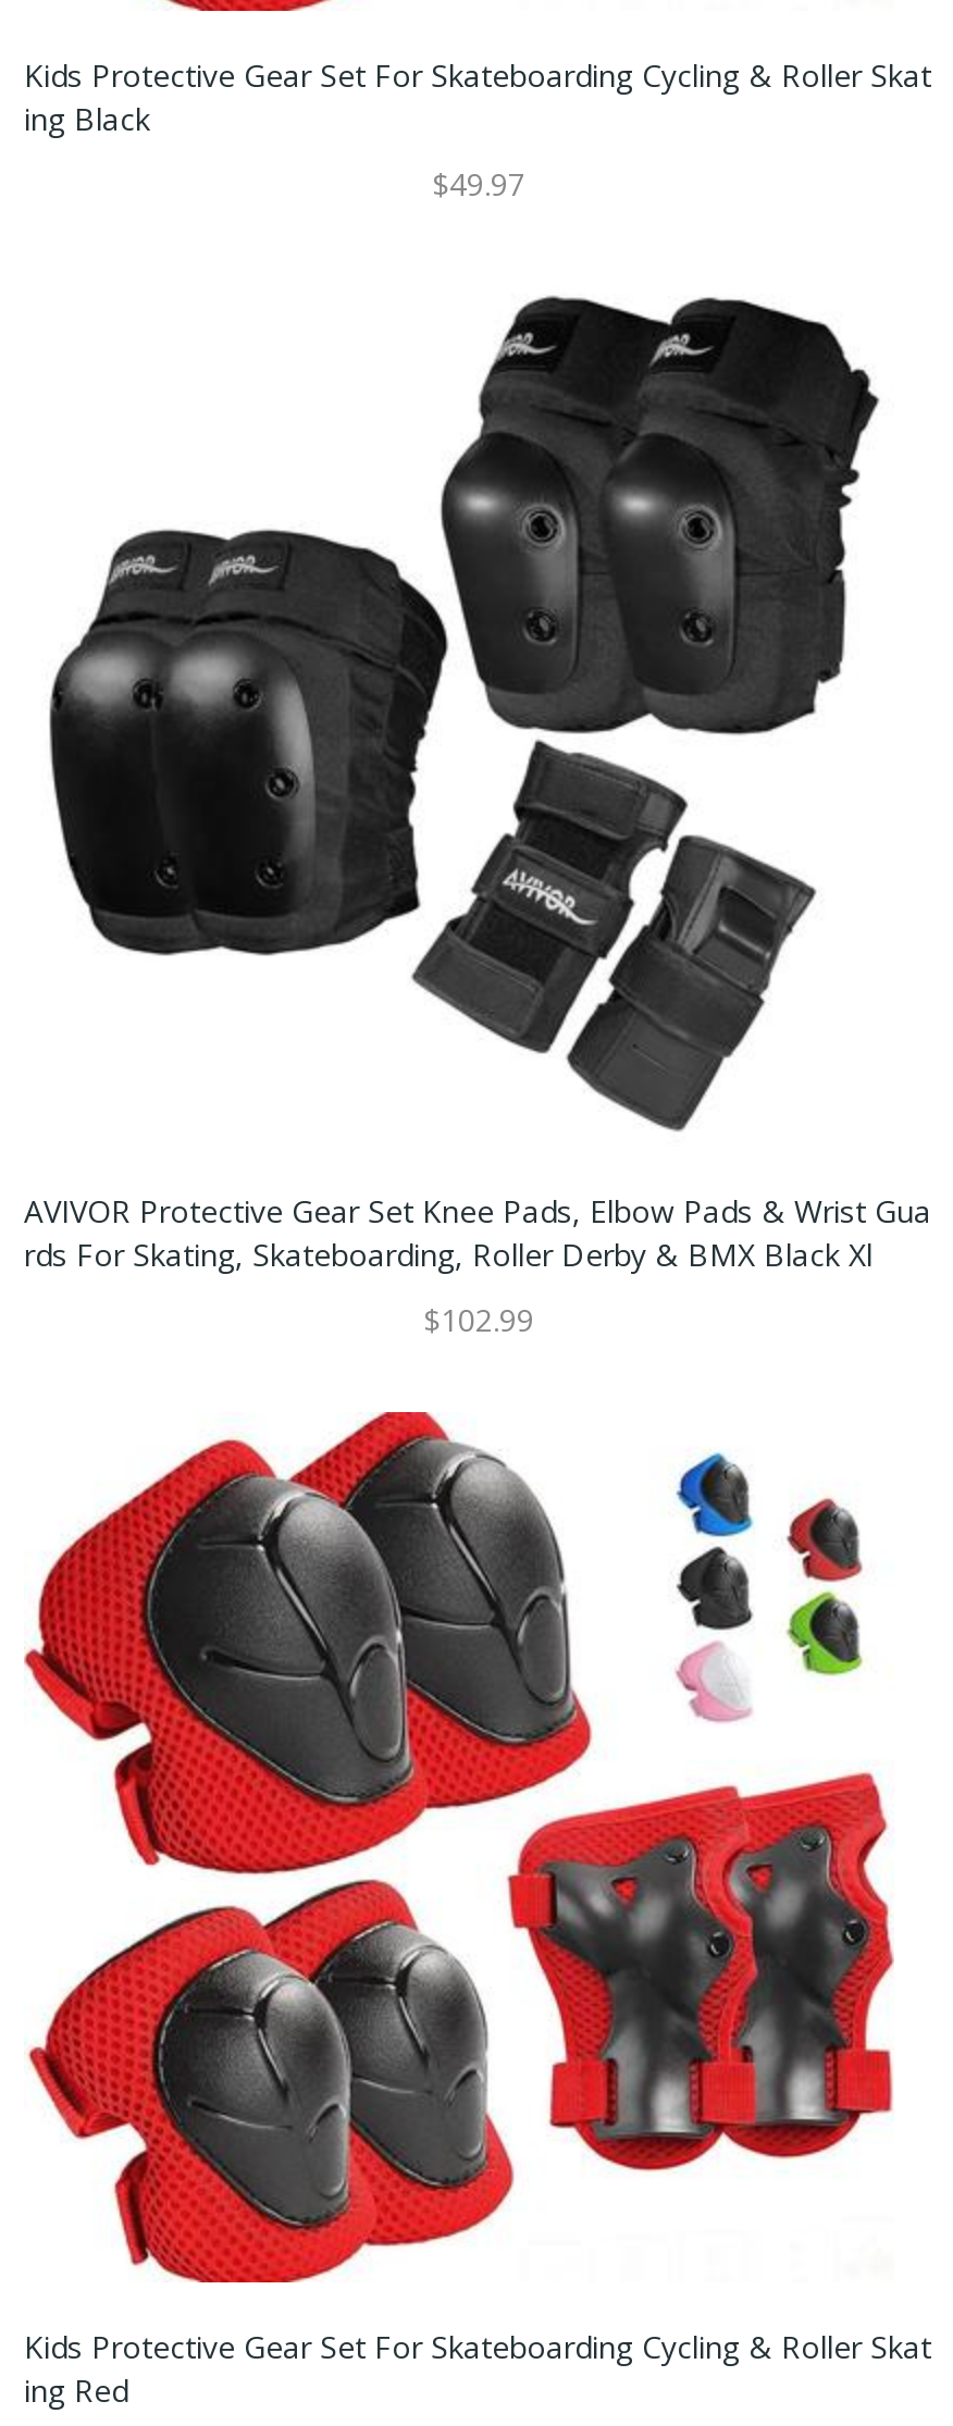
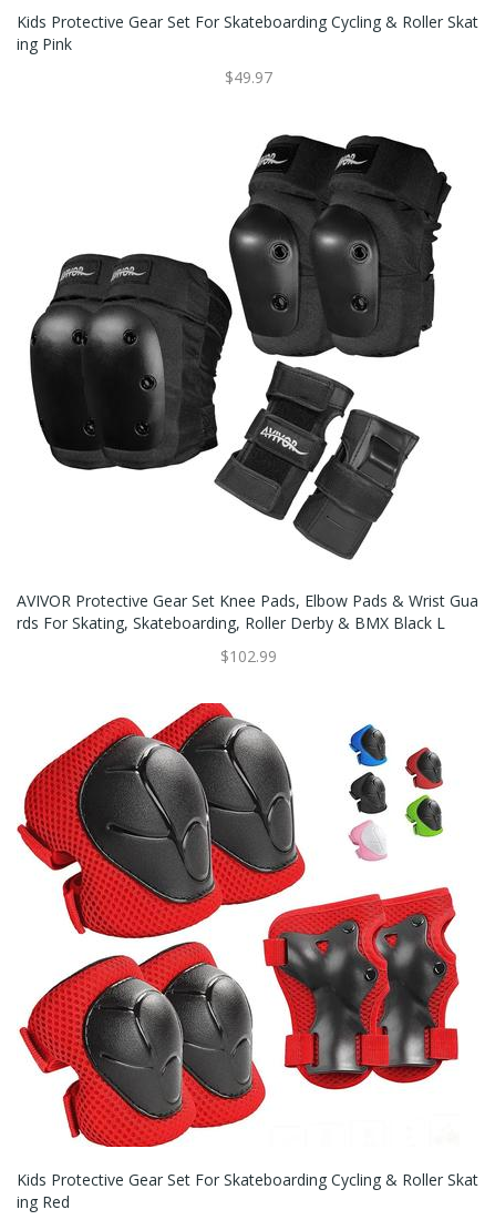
- Ing Black
+ Ing Pink

- Rds For Skating, Skateboarding, Roller Derby & BMX Black Xl
+ Rds For Skating, Skateboarding, Roller Derby & BMX Black L
